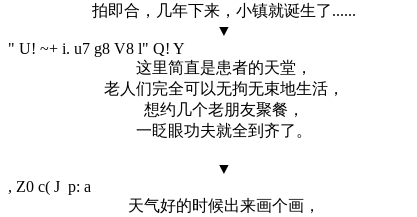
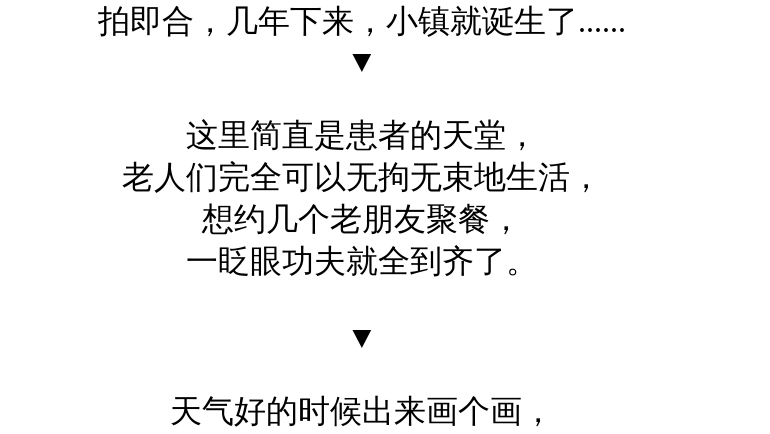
- " U! ~+ i. u7 g8 V8 l" Q! Y

- , Z0 c( J p: a
